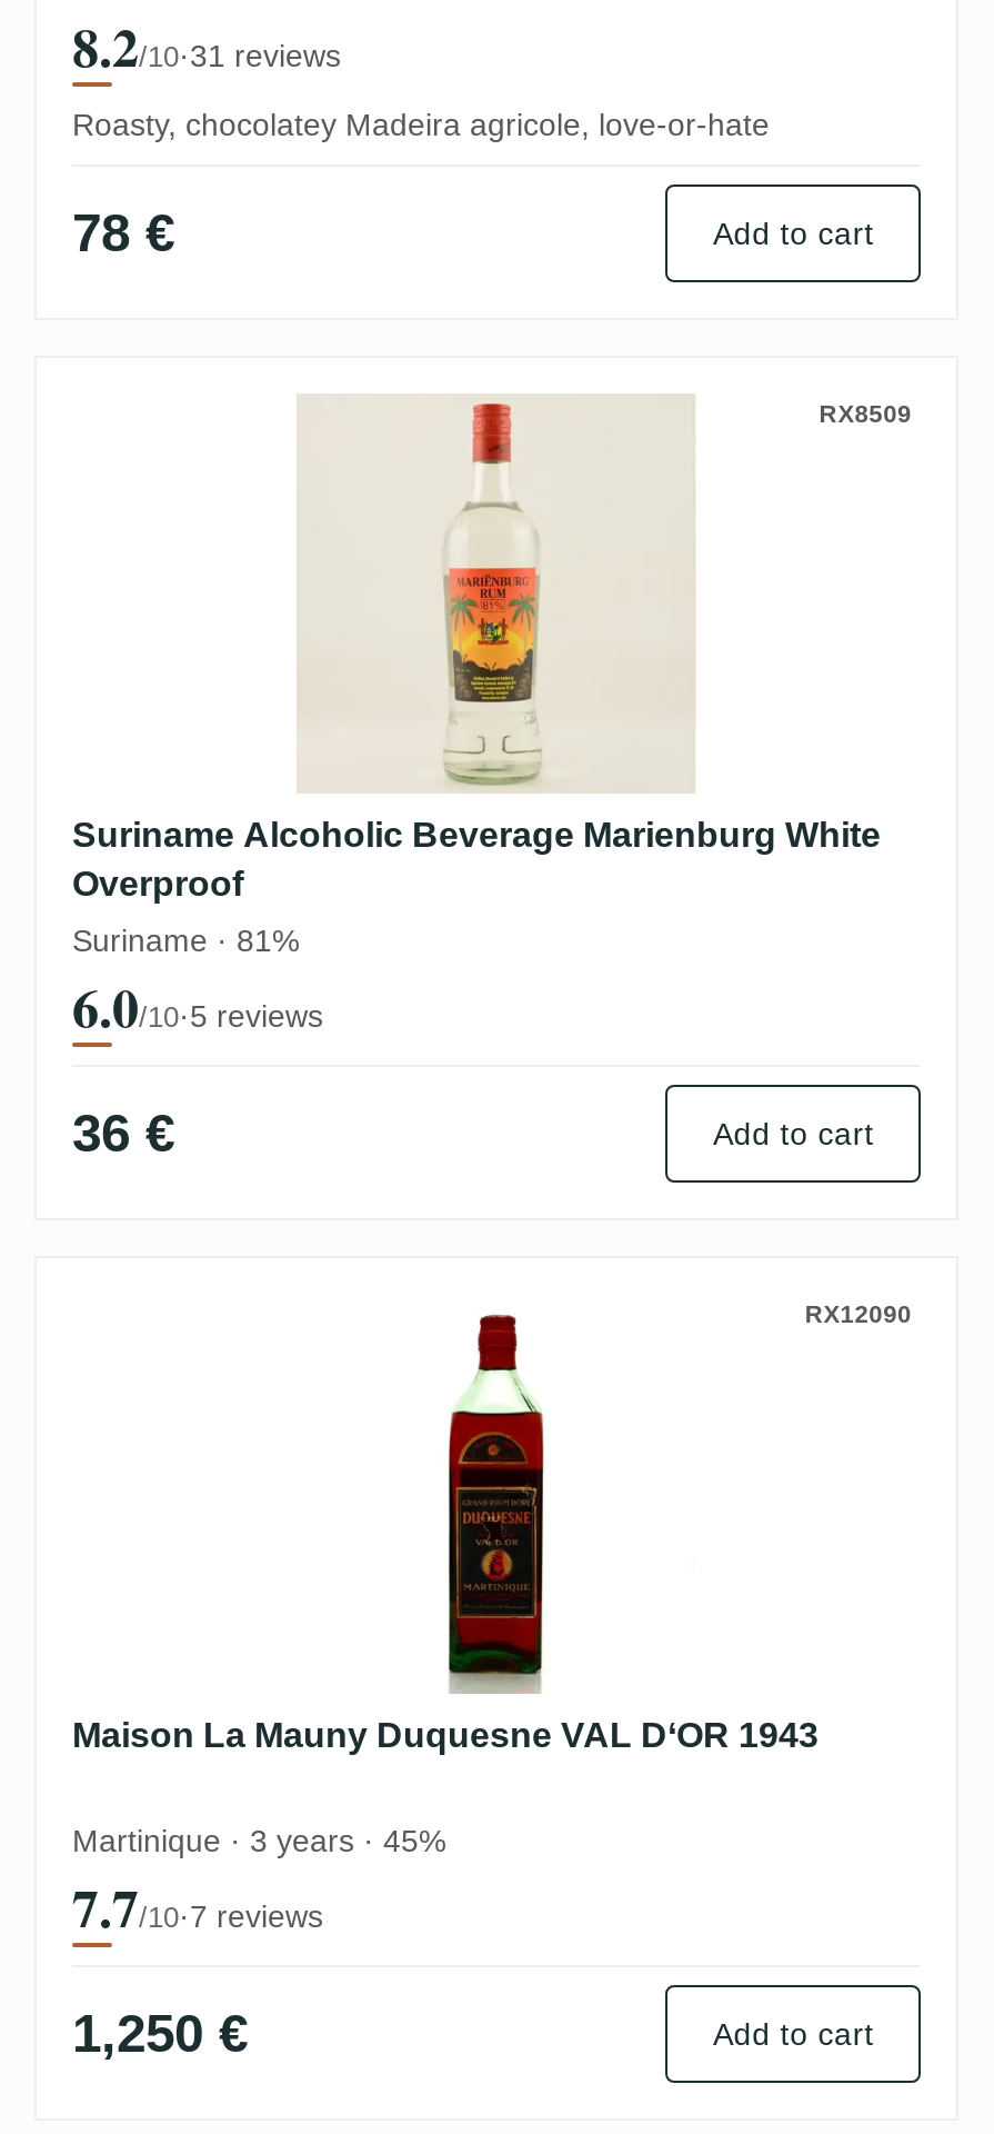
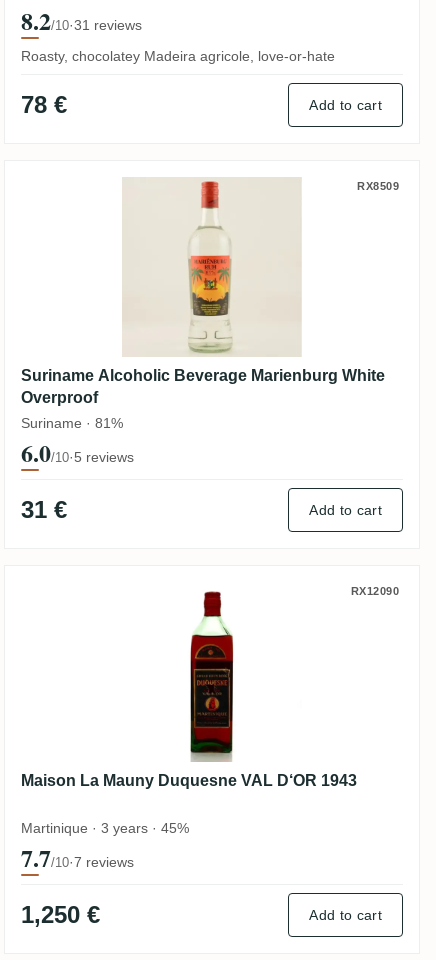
- 36 €
+ 31 €
